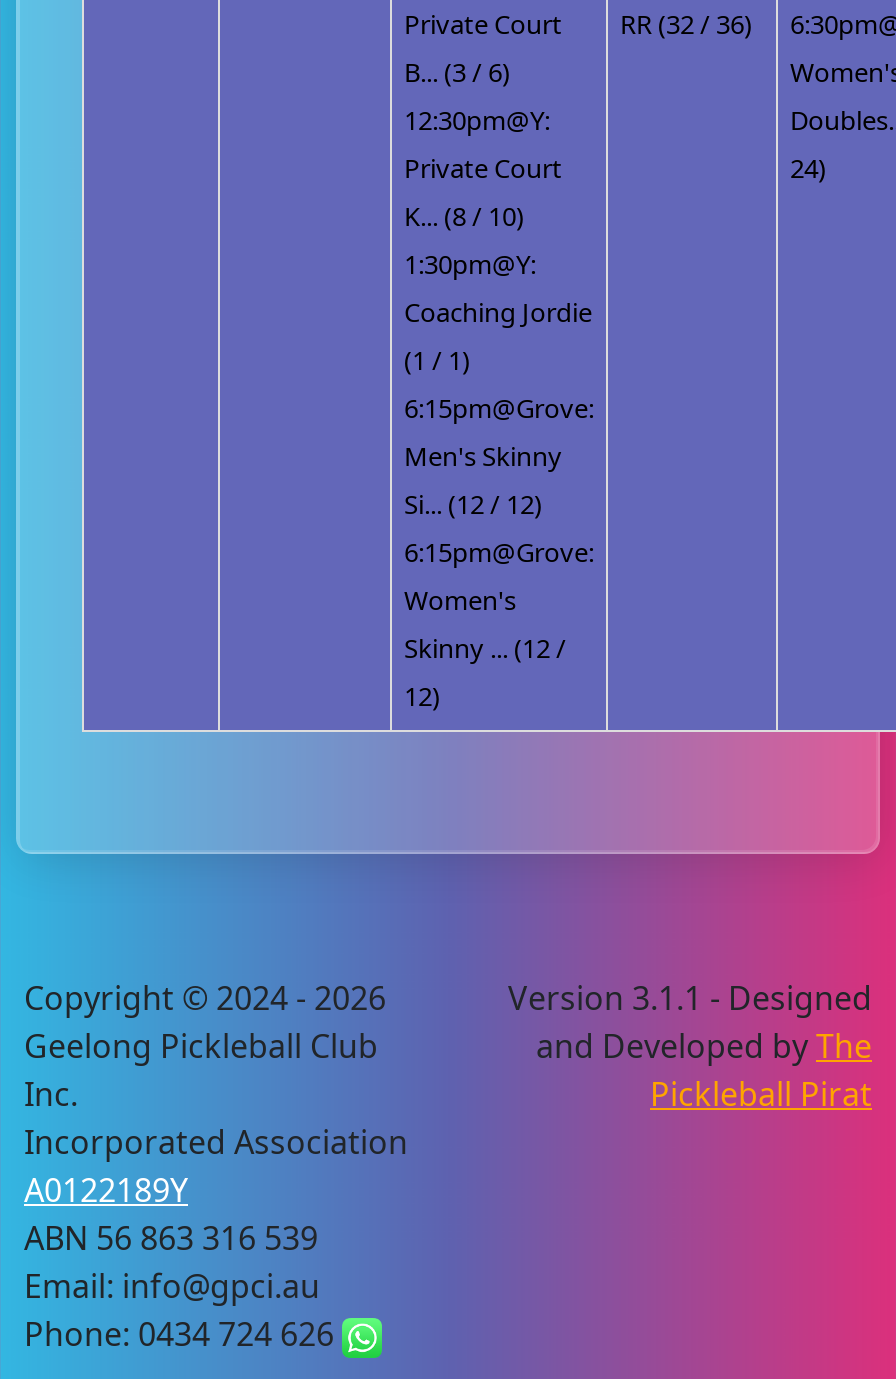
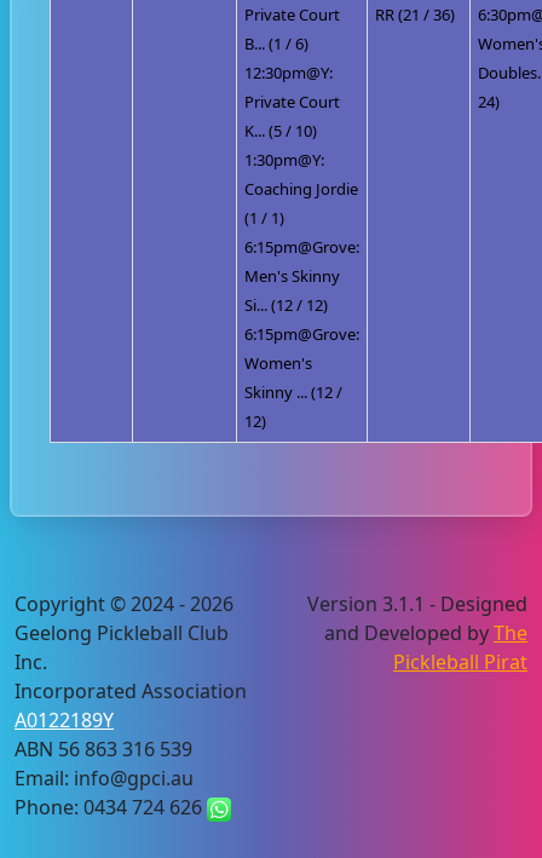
- RR (32 / 36)
+ RR (21 / 36)

- B... (3 / 6)
+ B... (1 / 6)

- K... (8 / 10)
+ K... (5 / 10)
